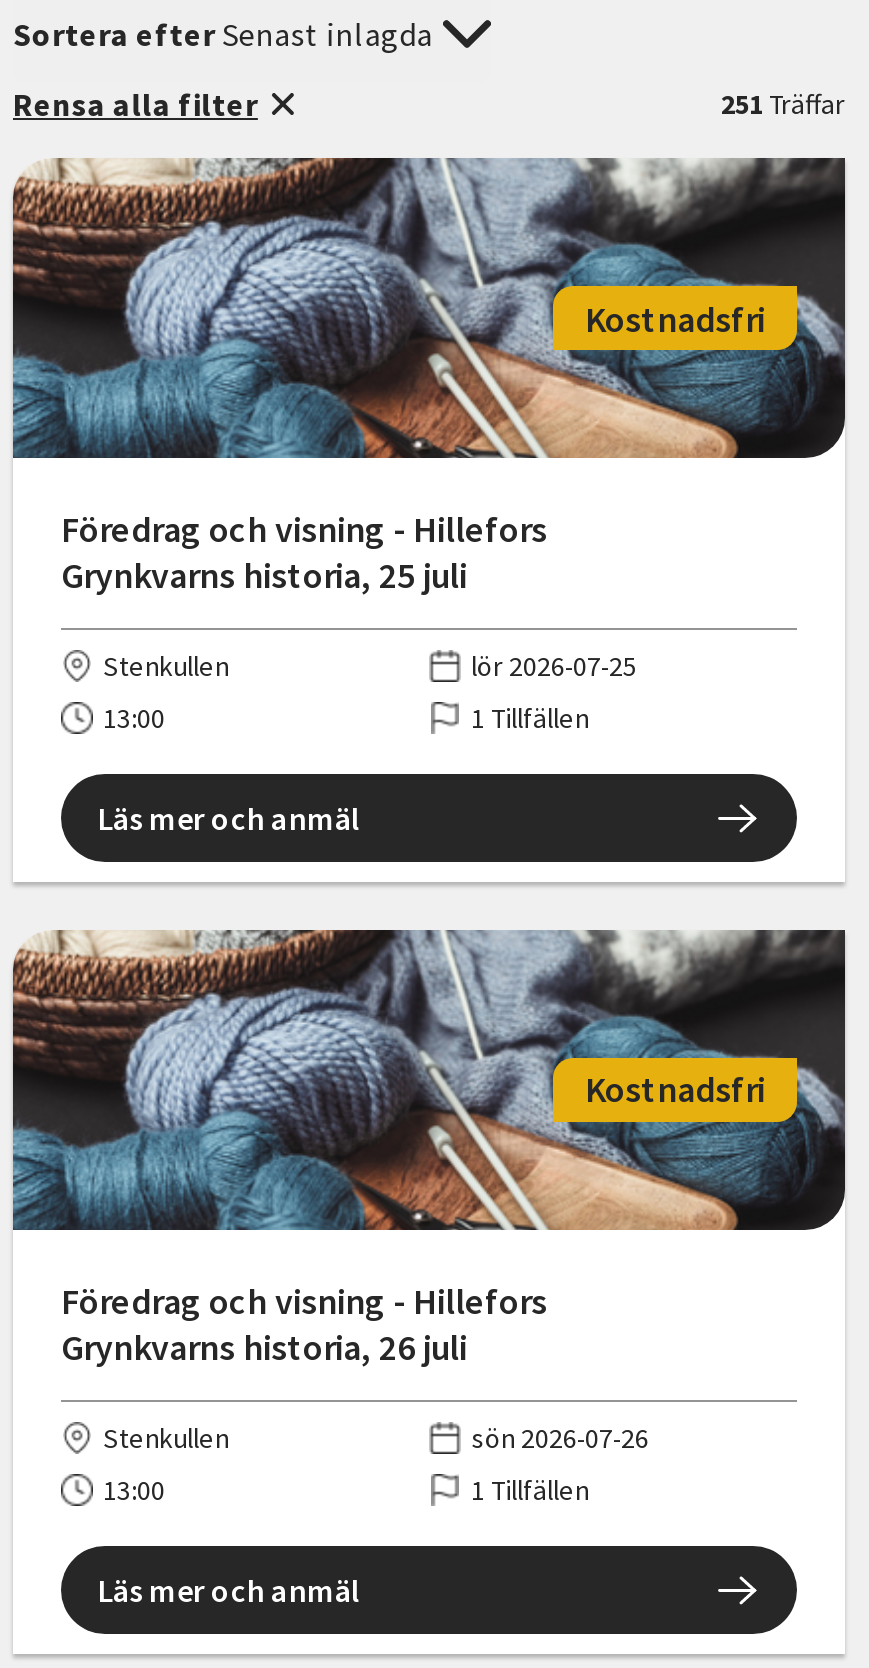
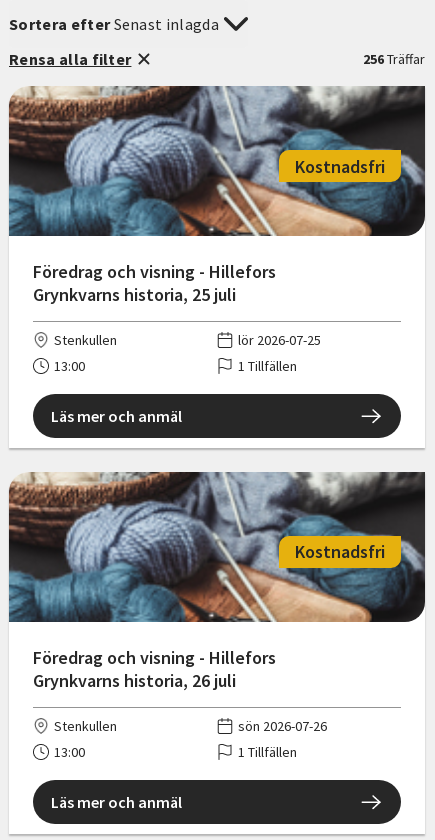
- 251 Träffar
+ 256 Träffar
